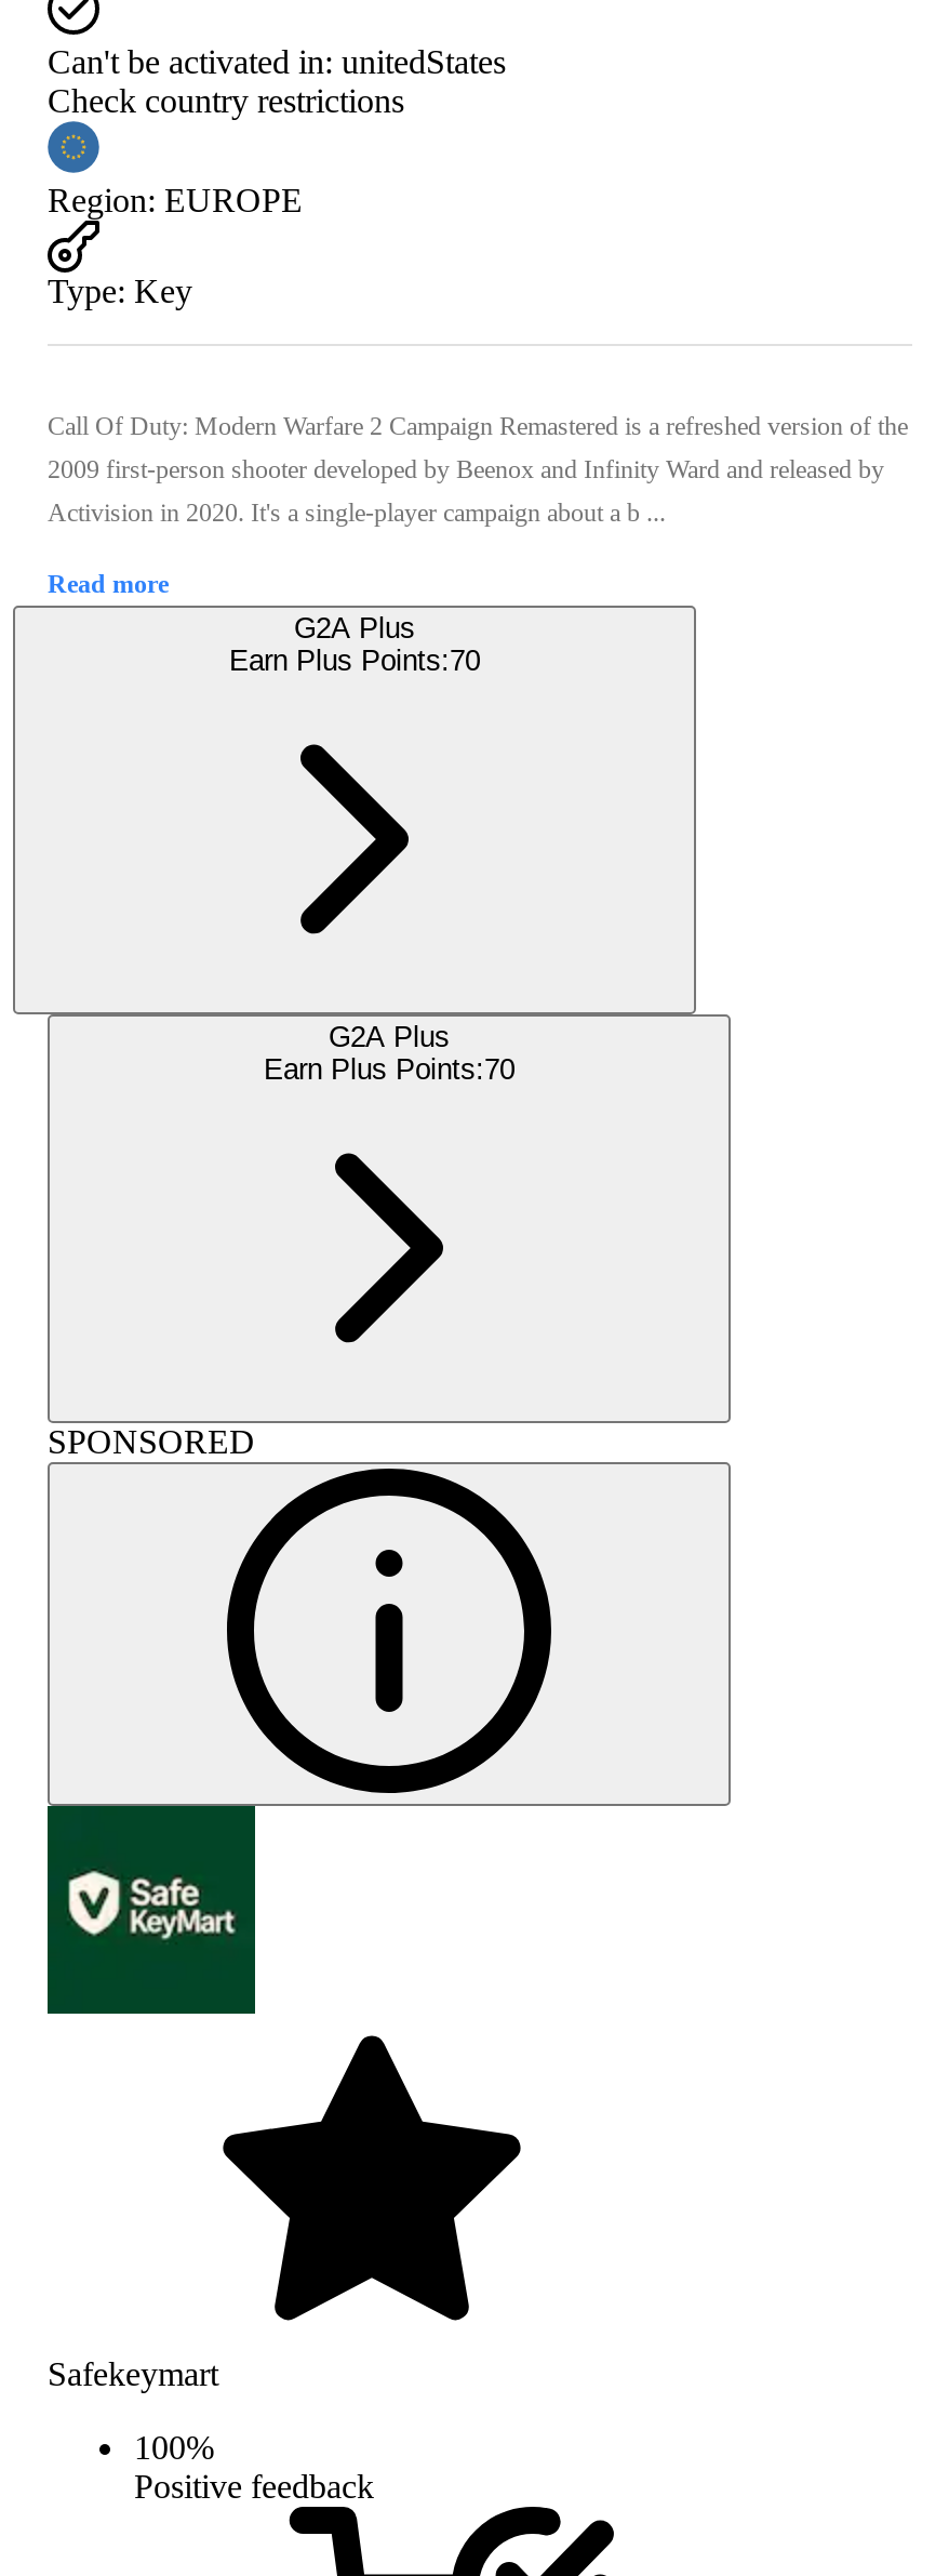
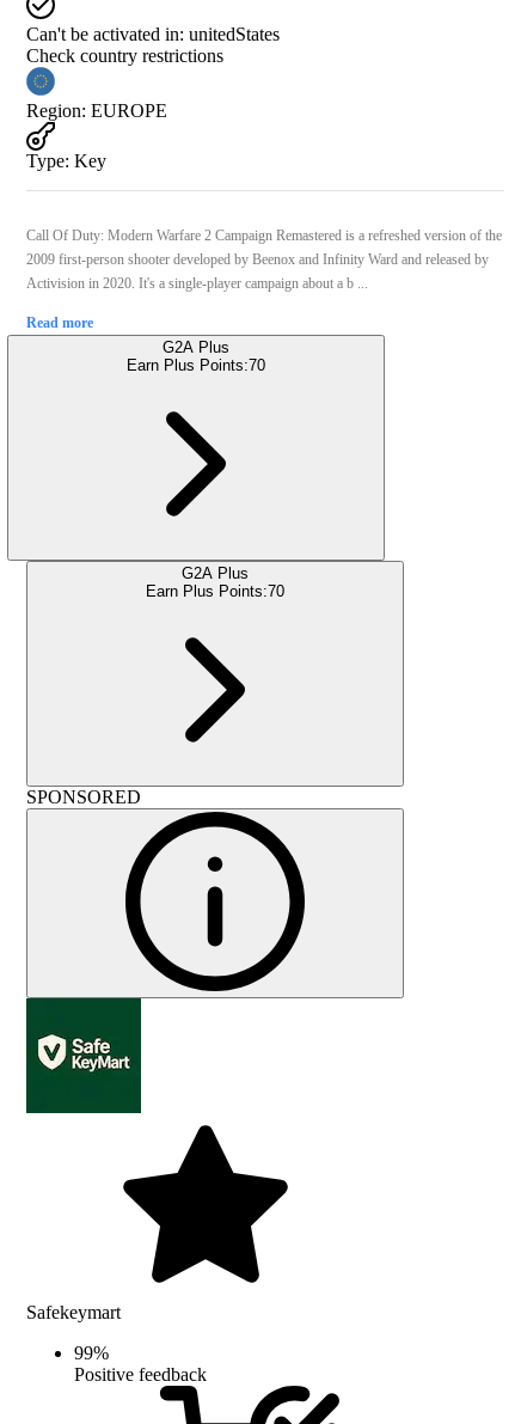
- 100%
+ 99%
